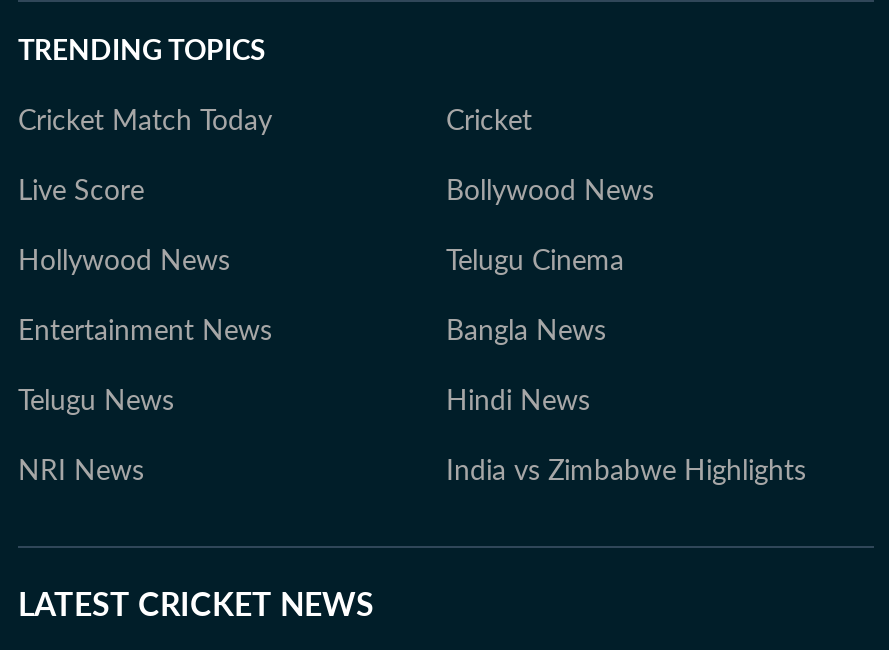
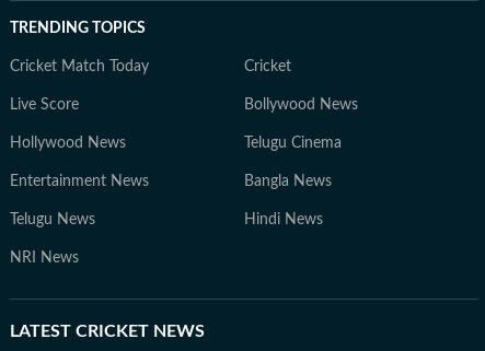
- India vs Zimbabwe Highlights
